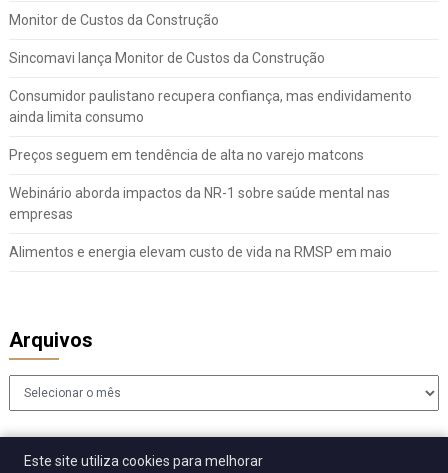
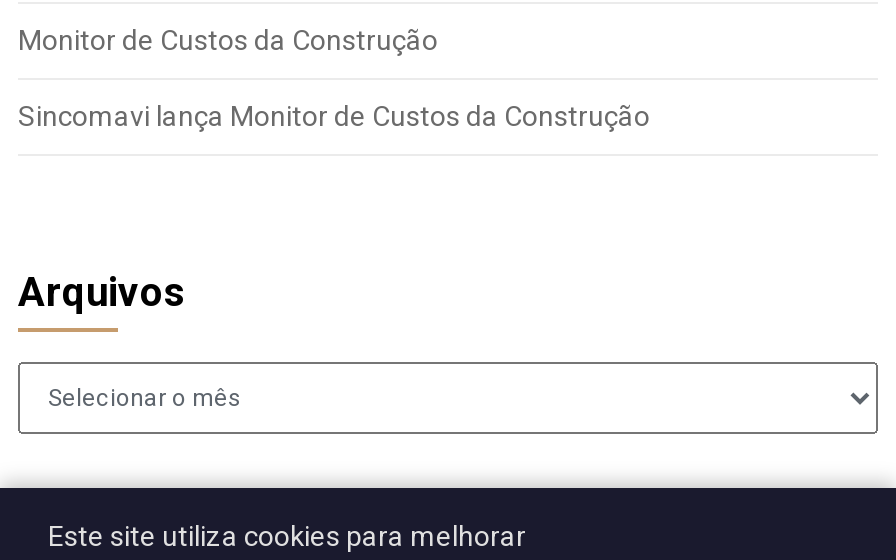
- Consumidor paulistano recupera confiança, mas endividamento
- ainda limita consumo
- Preços seguem em tendência de alta no varejo matcons
- Webinário aborda impactos da NR-1 sobre saúde mental nas
- empresas
- Alimentos e energia elevam custo de vida na RMSP em maio
